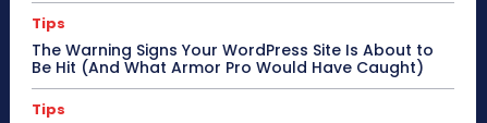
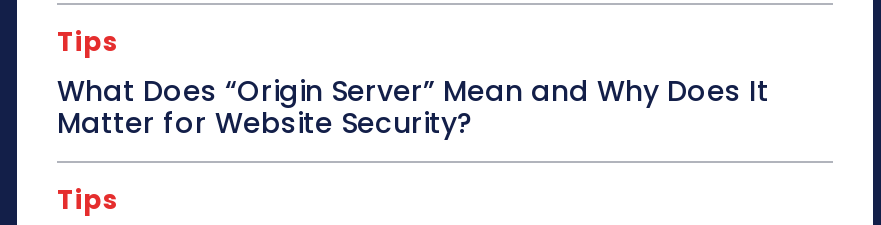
- The Warning Signs Your WordPress Site Is About to
- Be Hit (And What Armor Pro Would Have Caught)
+ What Does “Origin Server” Mean and Why Does It
+ Matter for Website Security?
